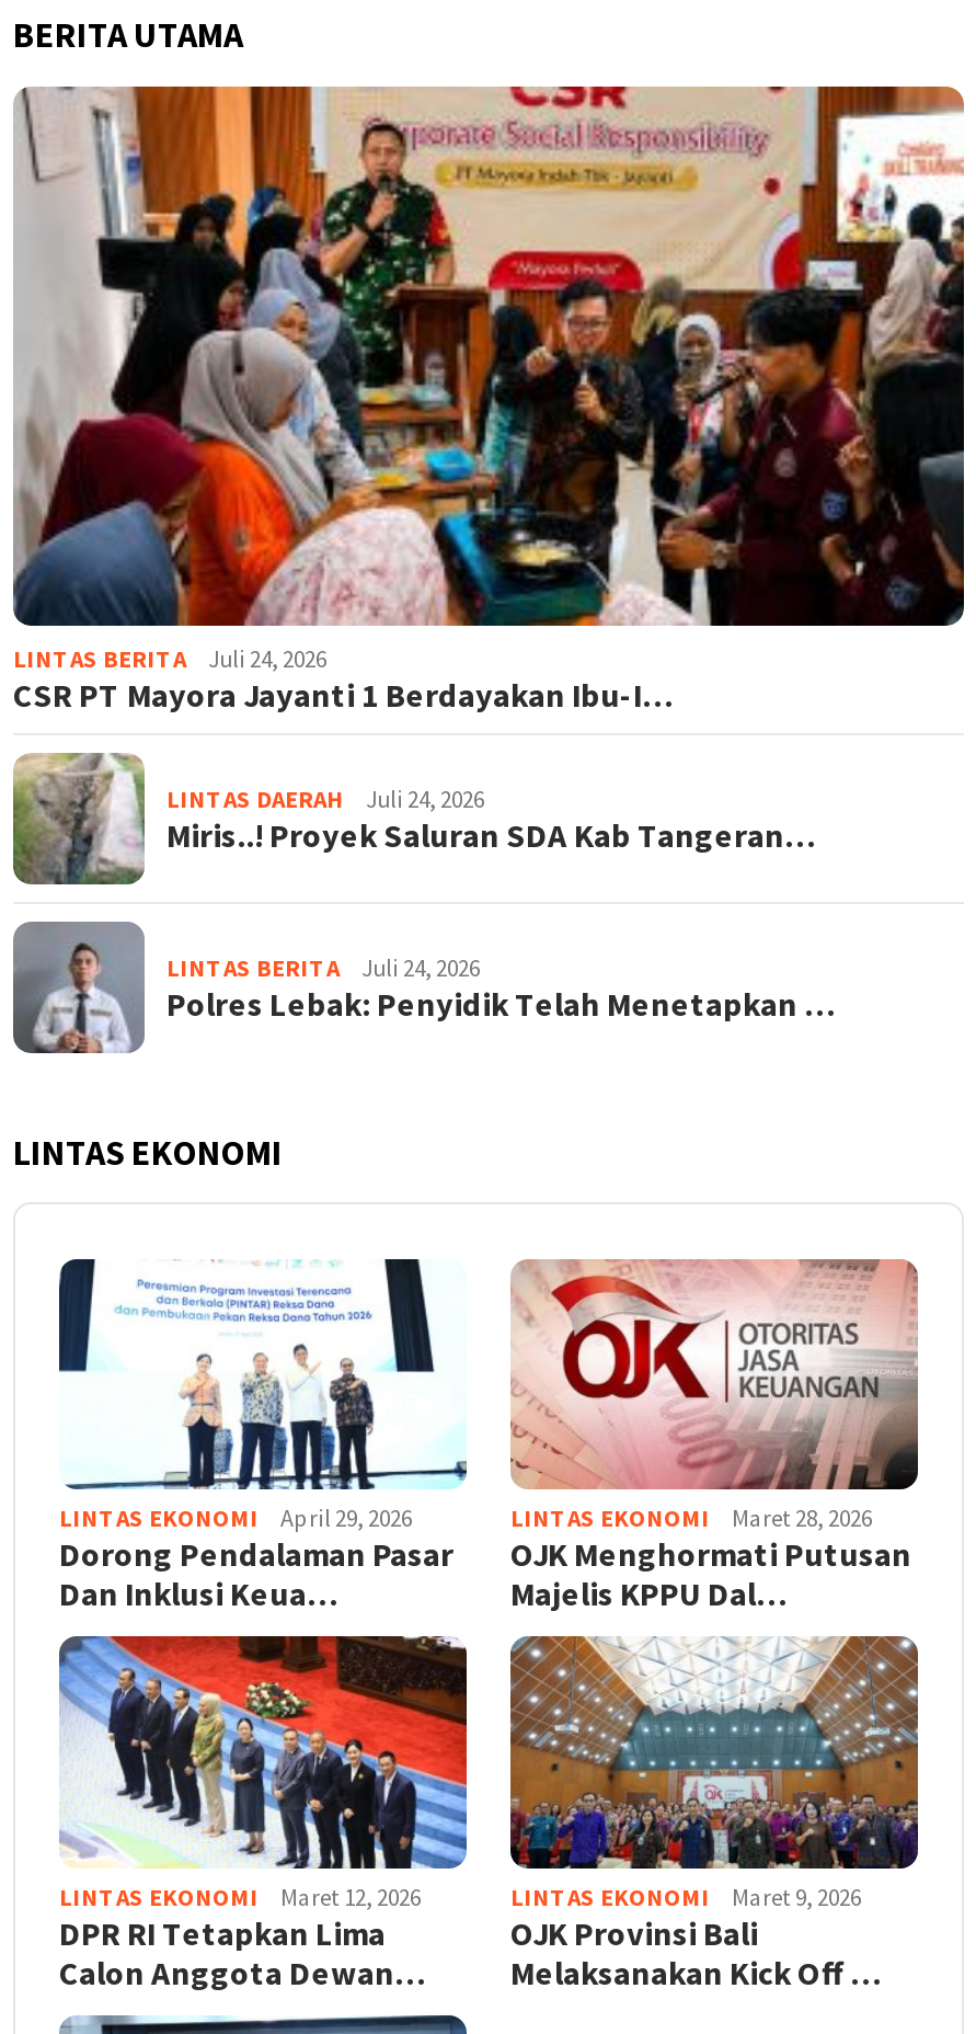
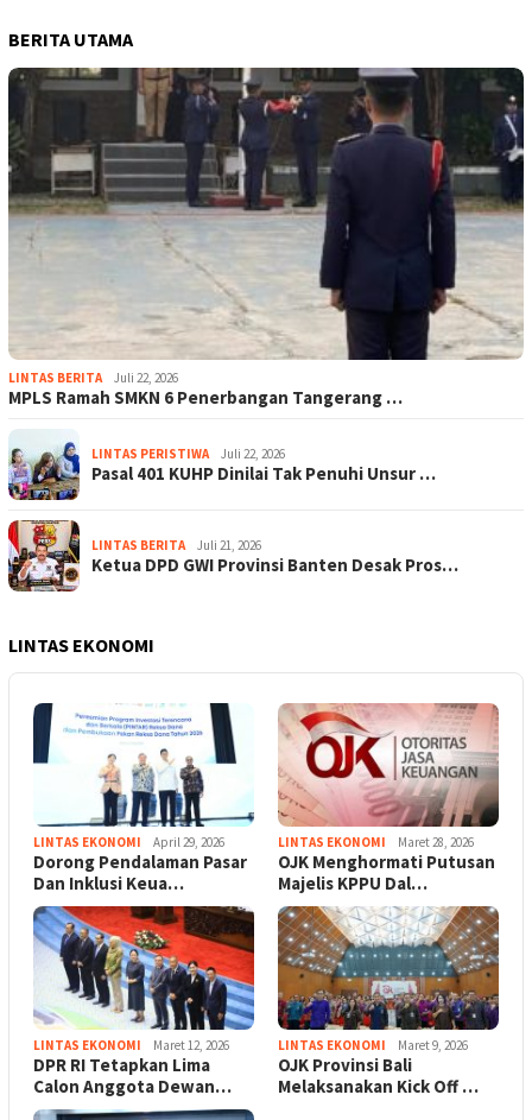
- [image]
- Juli 24, 2026
- CSR PT Mayora Jayanti 1 Berdayakan Ibu-I…
+ [image]
+ Juli 22, 2026
+ MPLS Ramah SMKN 6 Penerbangan Tangerang …

- [image]
- LINTAS DAERAH
- Juli 24, 2026
- Miris..! Proyek Saluran SDA Kab Tangeran…
+ [image]
+ LINTAS PERISTIWA
+ Juli 22, 2026
+ Pasal 401 KUHP Dinilai Tak Penuhi Unsur …

- [image]
- Juli 24, 2026
- Polres Lebak: Penyidik Telah Menetapkan …
+ [image]
+ Juli 21, 2026
+ Ketua DPD GWI Provinsi Banten Desak Pros…
